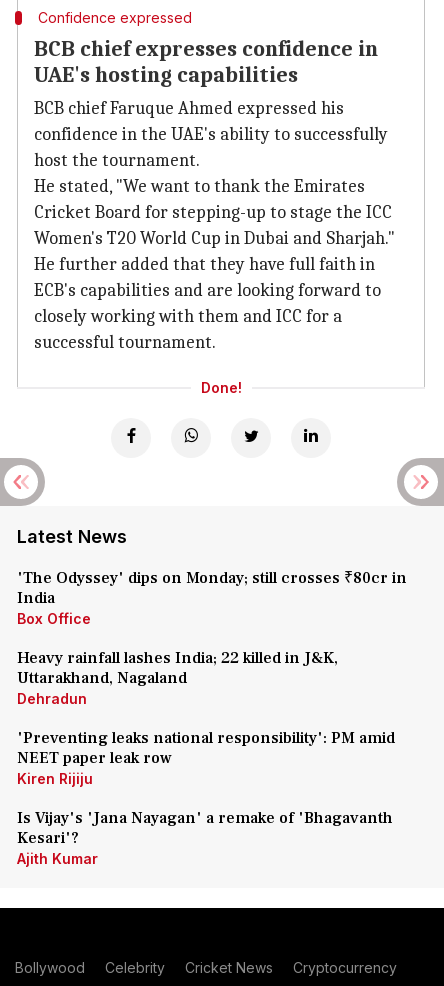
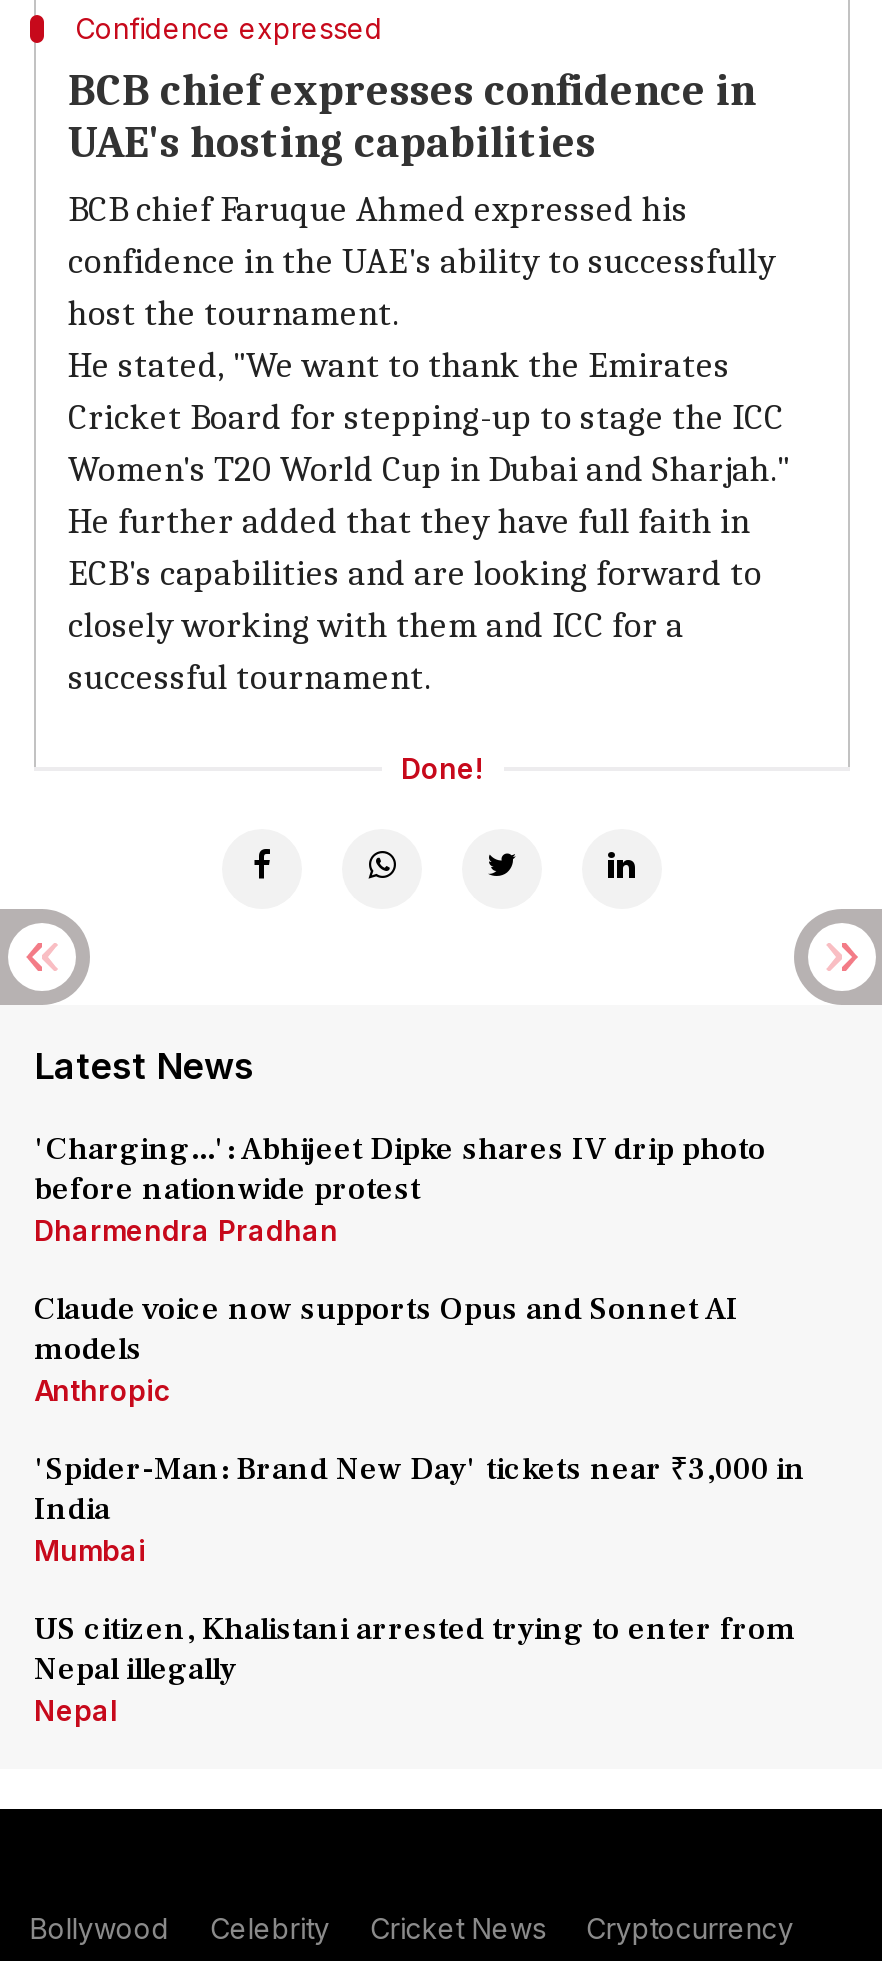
- 'The Odyssey' dips on Monday; still crosses ₹80cr in
+ 'Charging...': Abhijeet Dipke shares IV drip photo
+ before nationwide protest
+ Dharmendra Pradhan
+ Claude voice now supports Opus and Sonnet AI
+ models
+ Anthropic
+ 'Spider-Man: Brand New Day' tickets near ₹3,000 in

moved down: India

- Box Office
- Heavy rainfall lashes India; 22 killed in J&K,
- Uttarakhand, Nagaland
- Dehradun
- 'Preventing leaks national responsibility': PM amid
- NEET paper leak row
- Kiren Rijiju
- Is Vijay's 'Jana Nayagan' a remake of 'Bhagavanth
- Kesari'?
- Ajith Kumar
+ Mumbai
+ US citizen, Khalistani arrested trying to enter from
+ Nepal illegally
+ Nepal
